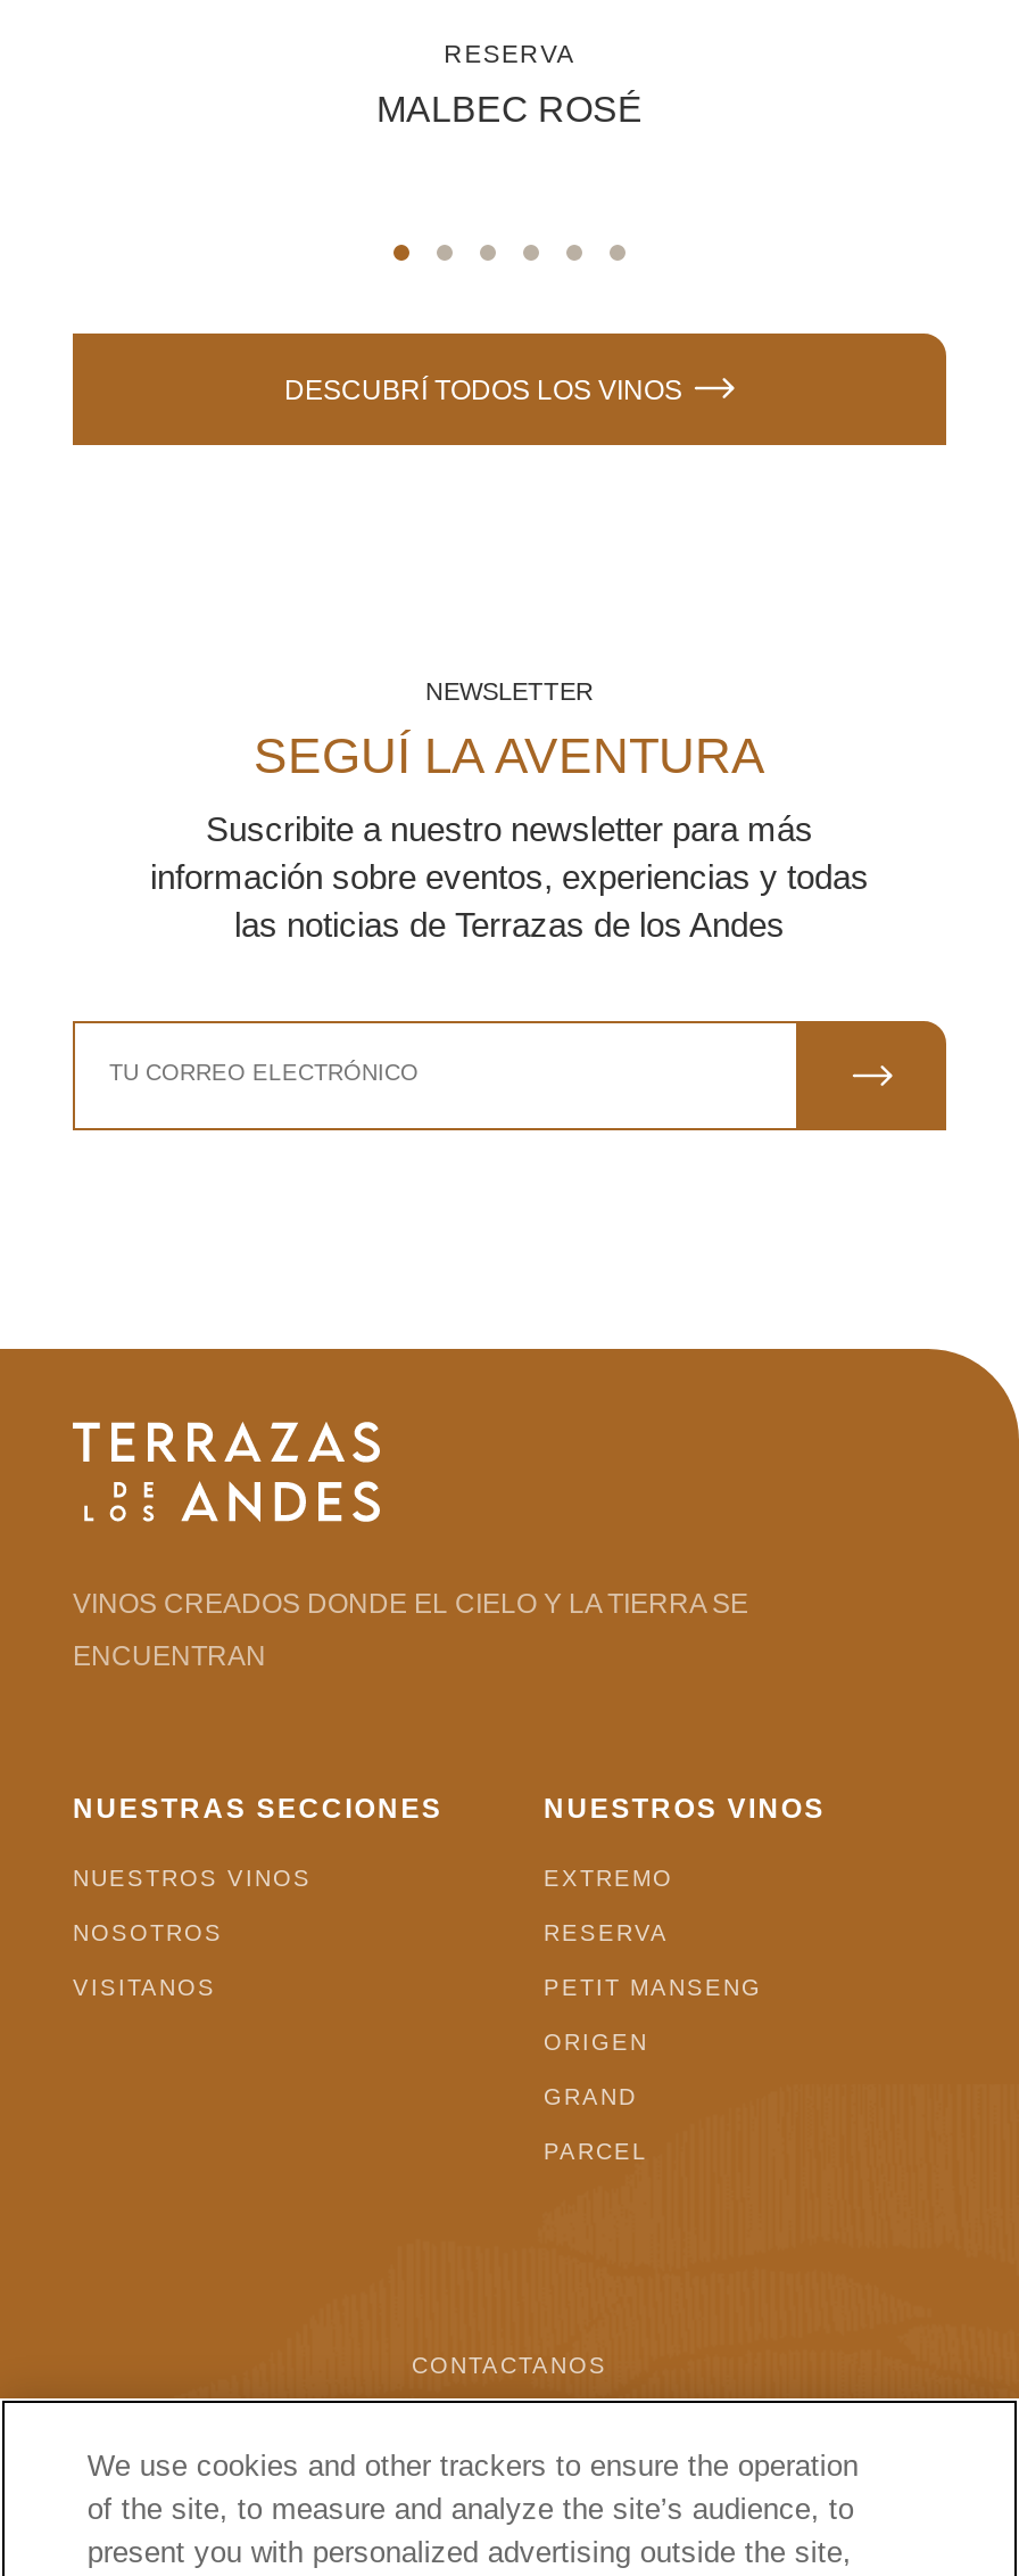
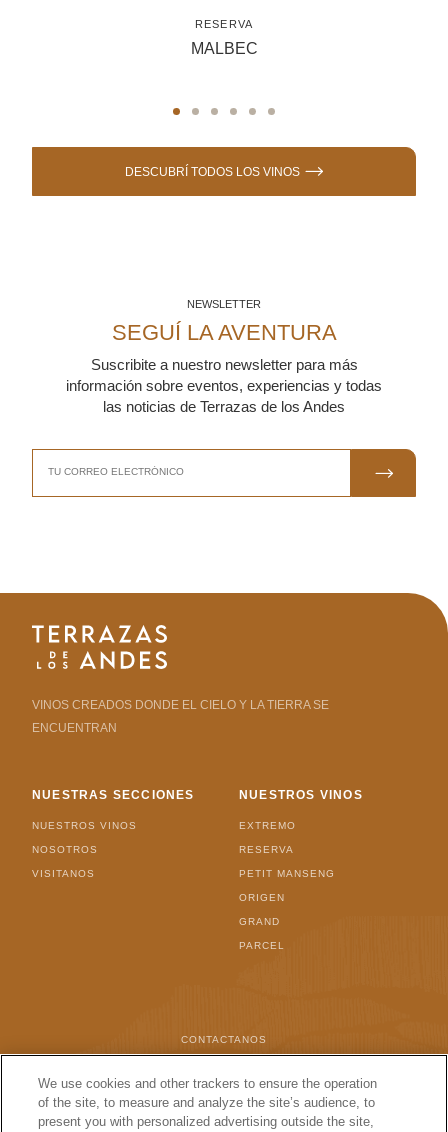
- MALBEC ROSÉ
+ MALBEC
